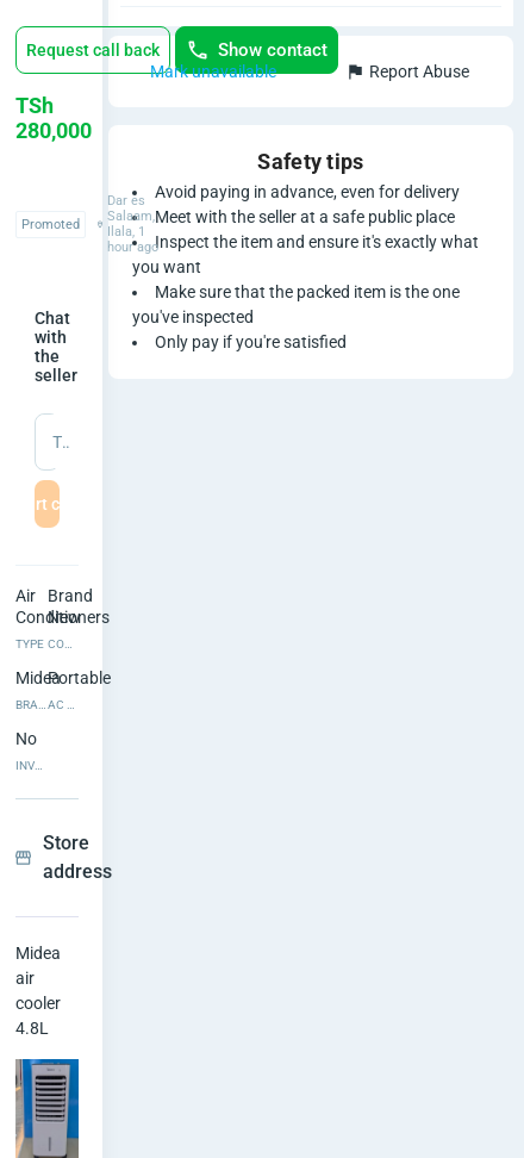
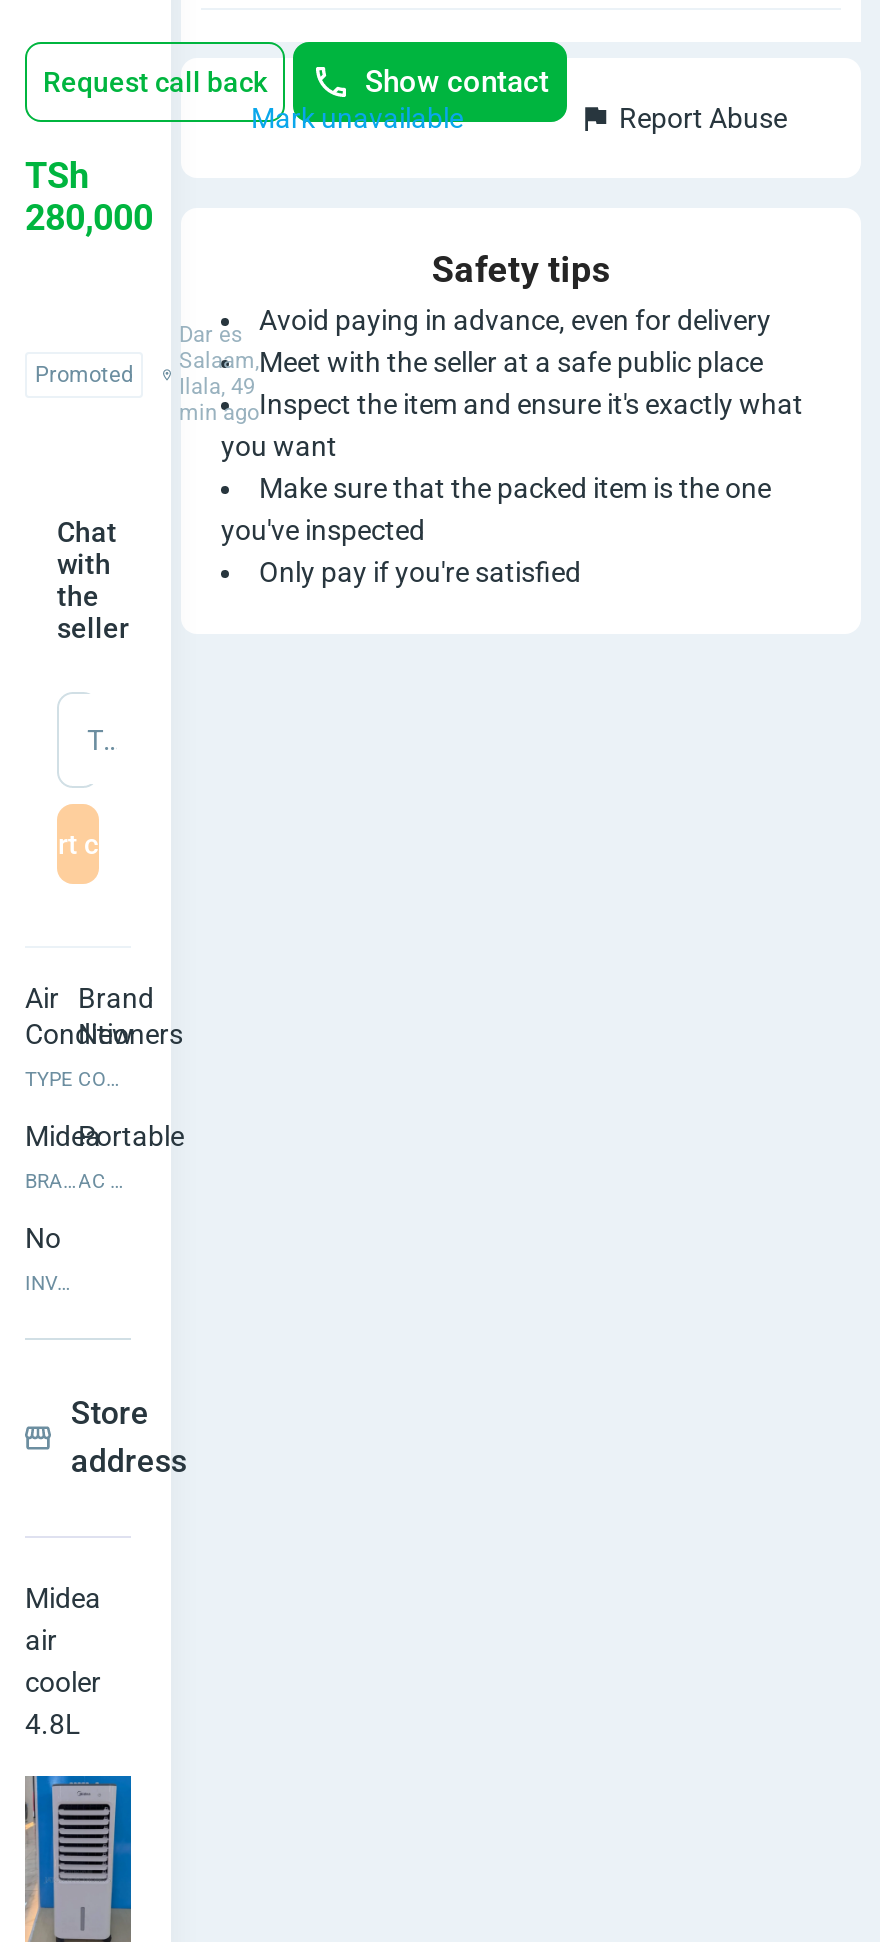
- Ilala, 1
+ Ilala, 49

- hour ago
+ min ago
